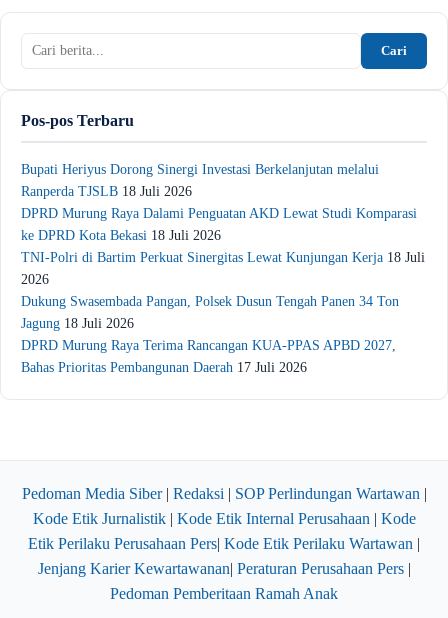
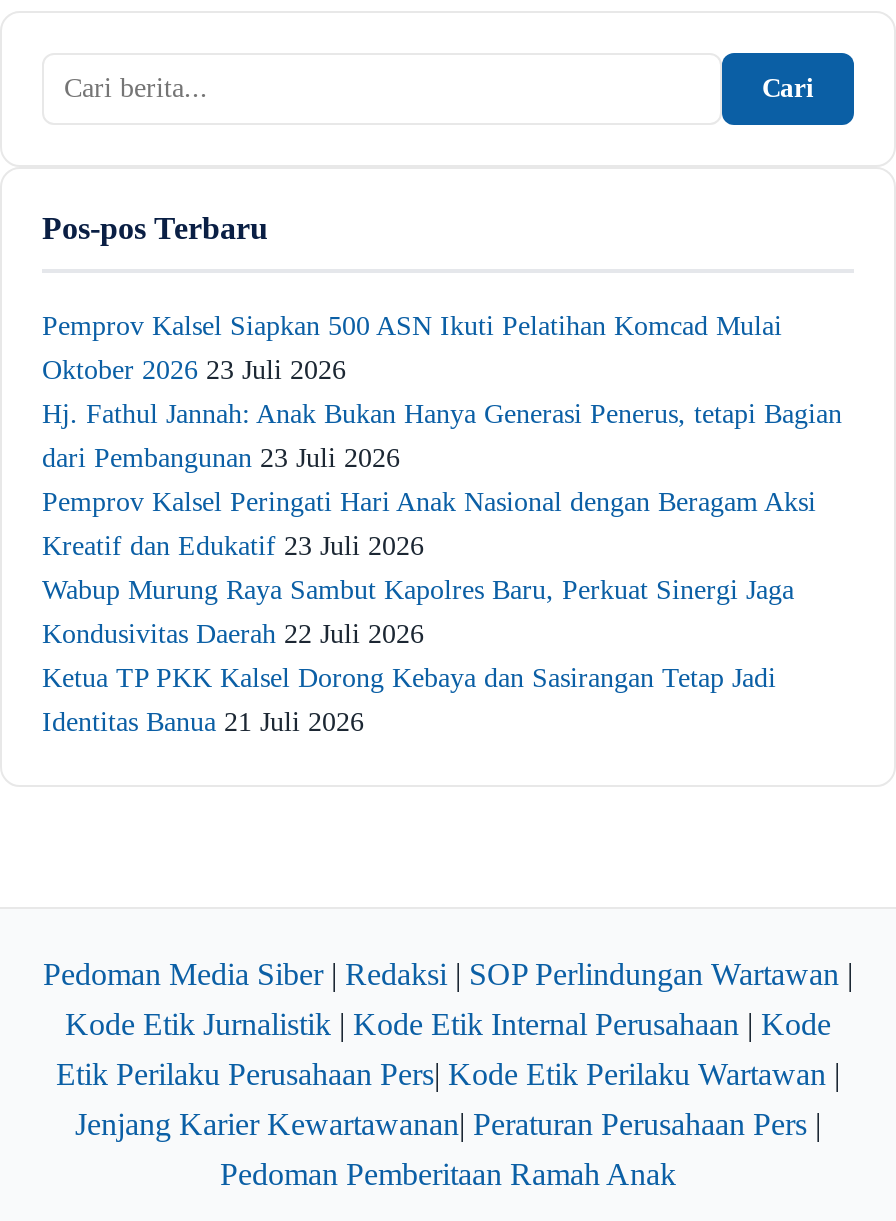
- Bupati Heriyus Dorong Sinergi Investasi Berkelanjutan melalui
+ Pemprov Kalsel Siapkan 500 ASN Ikuti Pelatihan Komcad Mulai

- Ranperda TJSLB 18 Juli 2026
+ Oktober 2026 23 Juli 2026

- DPRD Murung Raya Dalami Penguatan AKD Lewat Studi Komparasi
+ Hj. Fathul Jannah: Anak Bukan Hanya Generasi Penerus, tetapi Bagian

- ke DPRD Kota Bekasi 18 Juli 2026
+ dari Pembangunan 23 Juli 2026

- TNI-Polri di Bartim Perkuat Sinergitas Lewat Kunjungan Kerja 18 Juli
+ Pemprov Kalsel Peringati Hari Anak Nasional dengan Beragam Aksi

- 2026
+ Kreatif dan Edukatif 23 Juli 2026

- Dukung Swasembada Pangan, Polsek Dusun Tengah Panen 34 Ton
+ Wabup Murung Raya Sambut Kapolres Baru, Perkuat Sinergi Jaga

- Jagung 18 Juli 2026
+ Kondusivitas Daerah 22 Juli 2026

- DPRD Murung Raya Terima Rancangan KUA-PPAS APBD 2027,
+ Ketua TP PKK Kalsel Dorong Kebaya dan Sasirangan Tetap Jadi

- Bahas Prioritas Pembangunan Daerah 17 Juli 2026
+ Identitas Banua 21 Juli 2026
